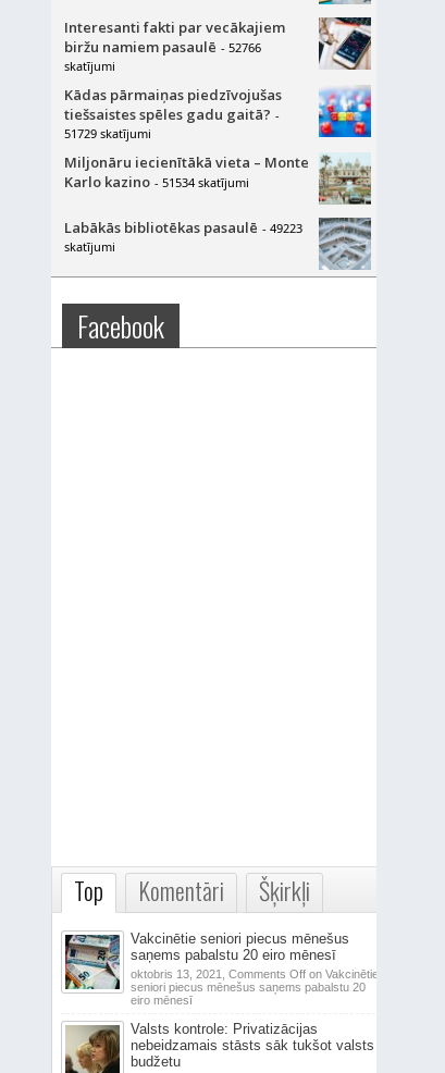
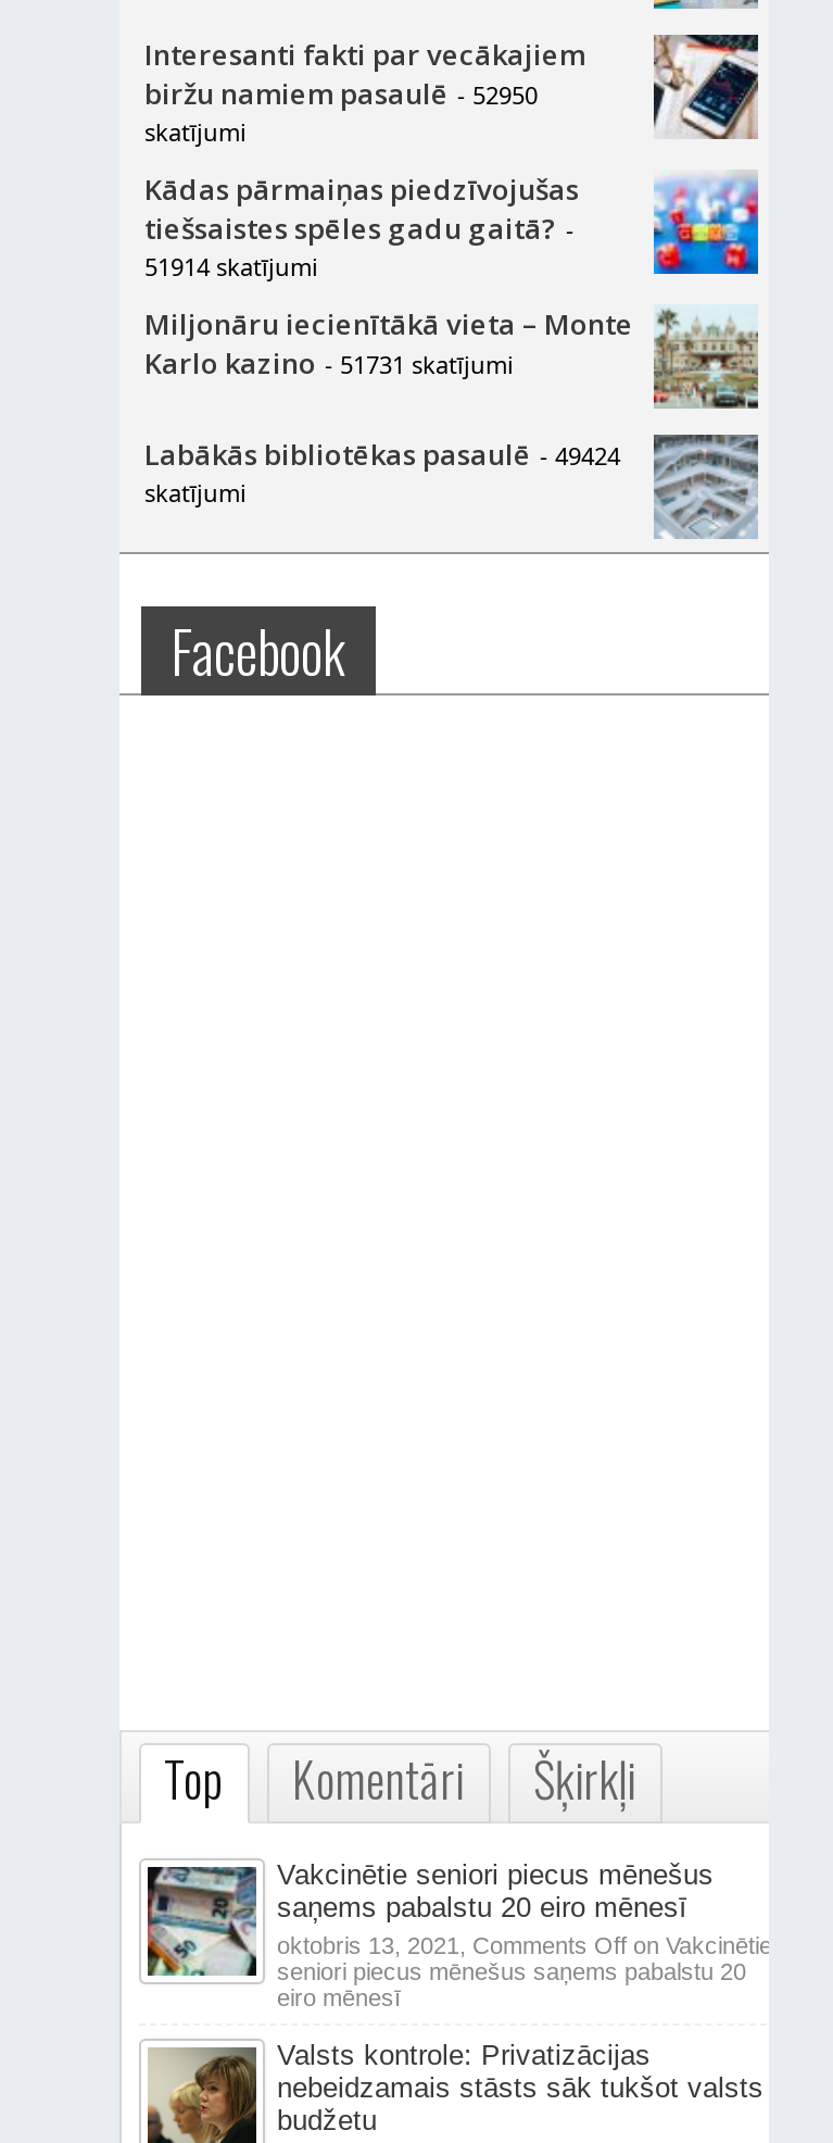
- biržu namiem pasaulē - 52766
+ biržu namiem pasaulē - 52950

- 51729 skatījumi
+ 51914 skatījumi

- Karlo kazino - 51534 skatījumi
+ Karlo kazino - 51731 skatījumi

- Labākās bibliotēkas pasaulē - 49223
+ Labākās bibliotēkas pasaulē - 49424
